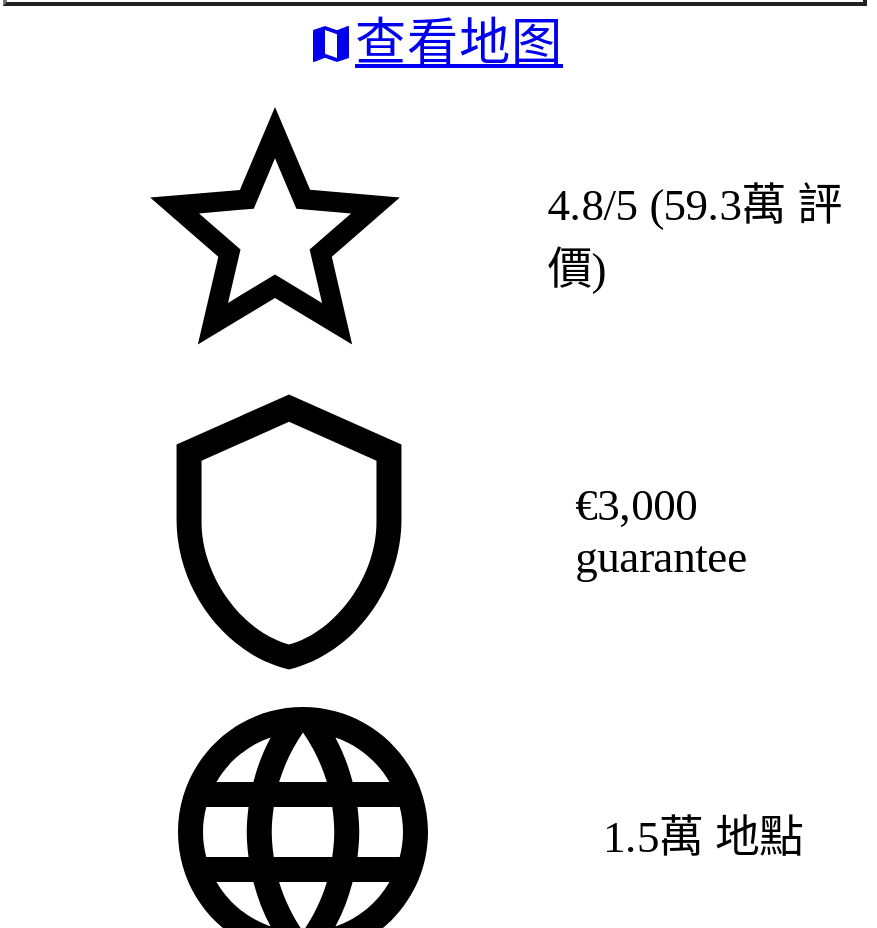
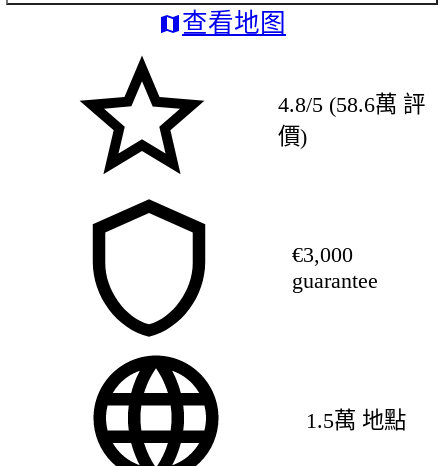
- 4.8/5 (59.3萬 評
+ 4.8/5 (58.6萬 評
